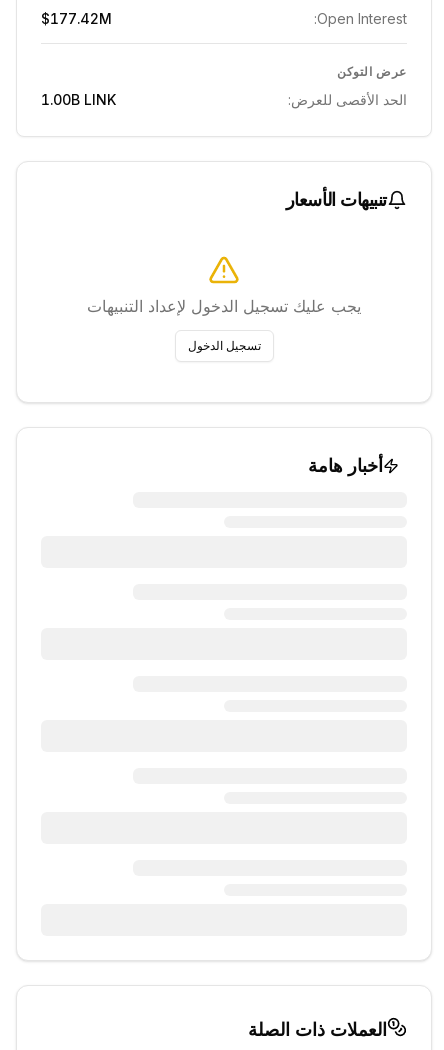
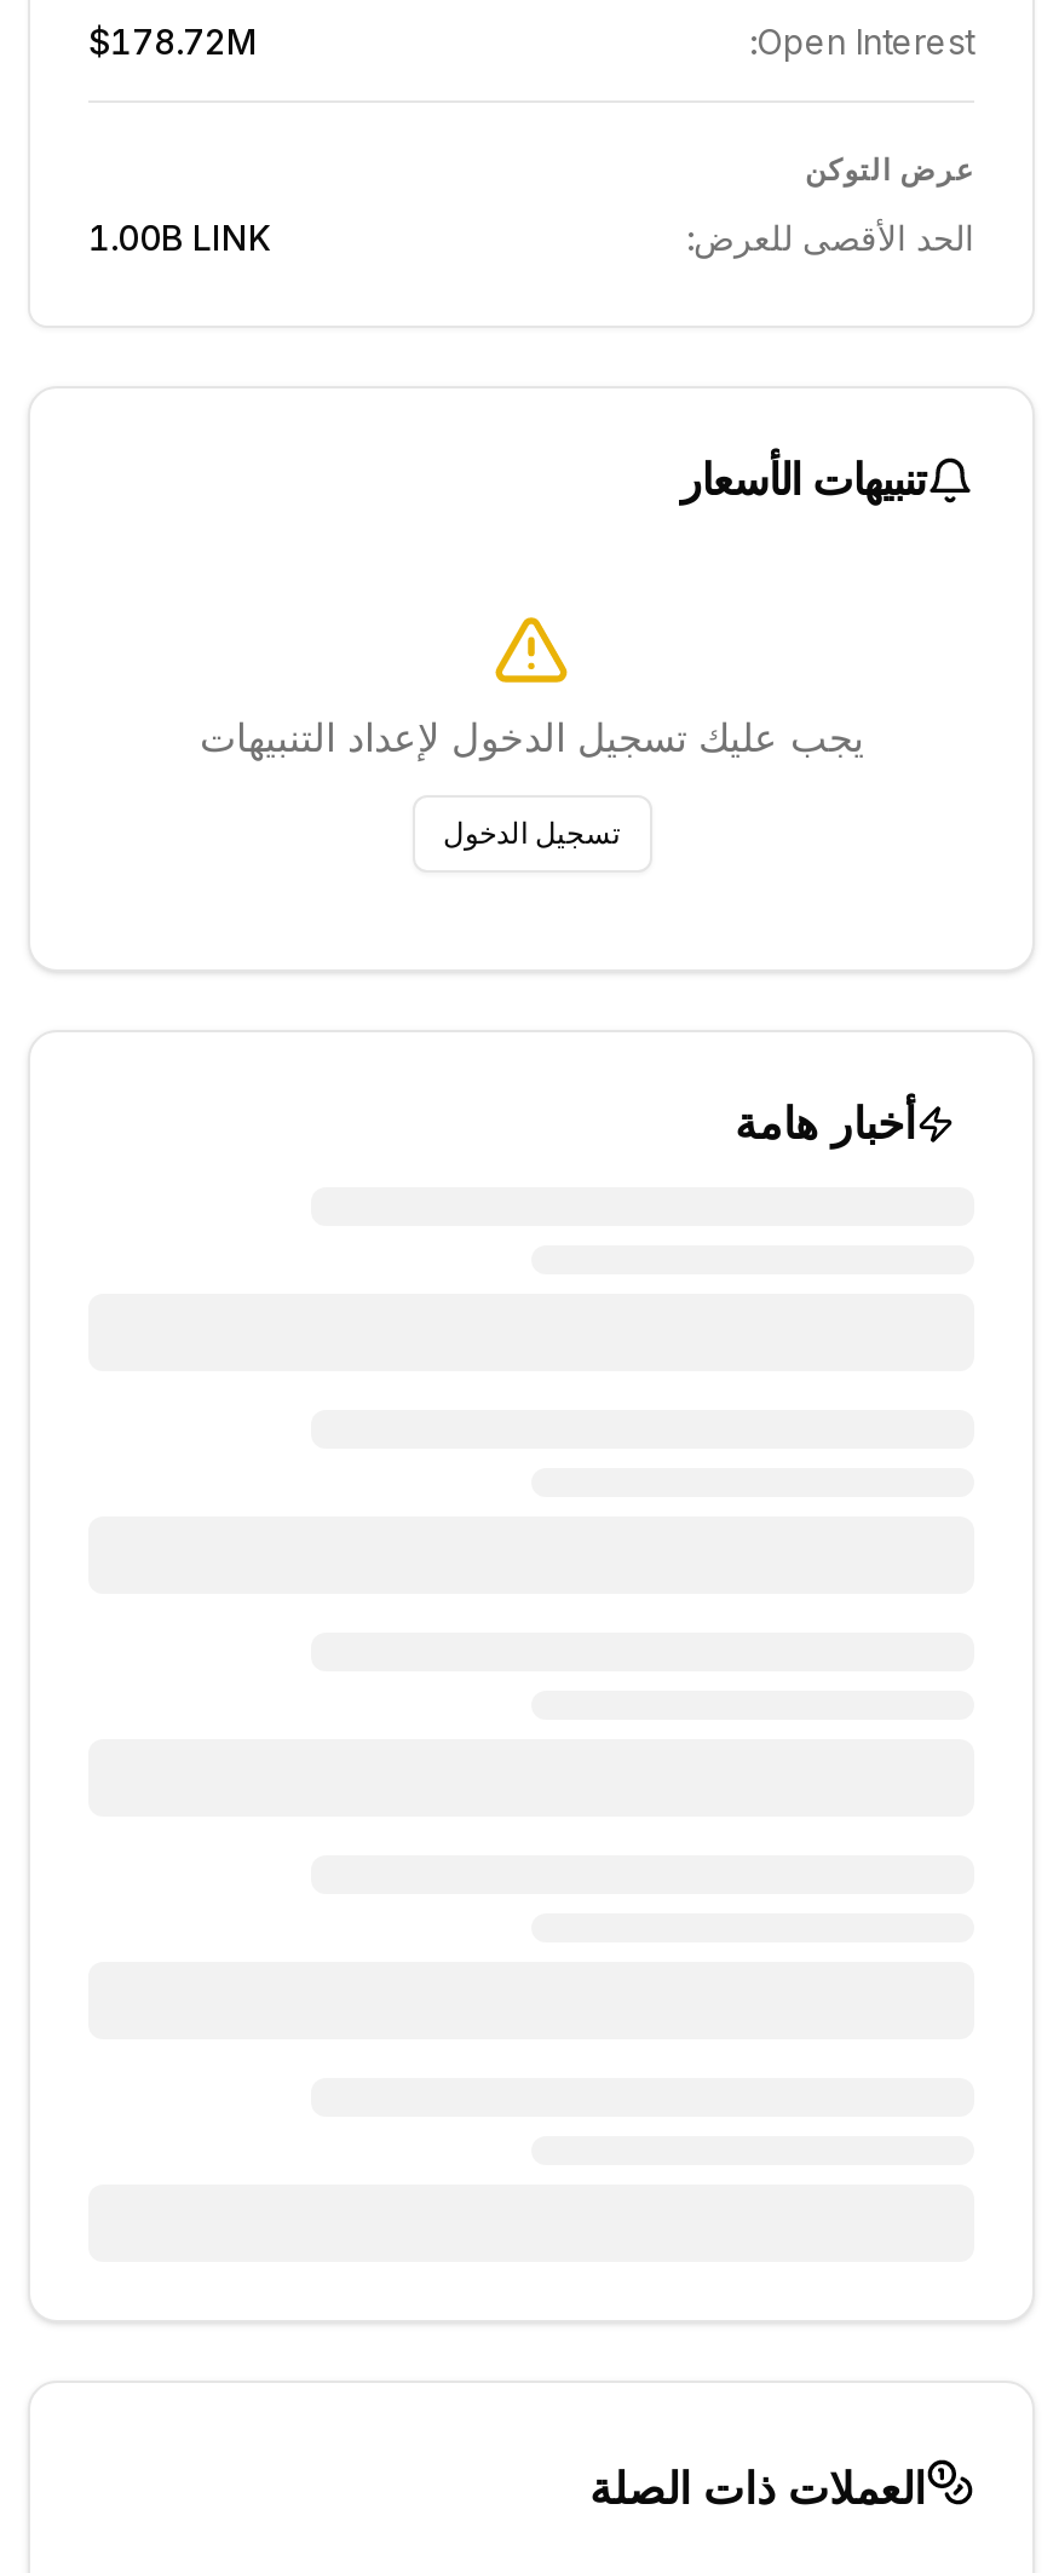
- $177.42M
+ $178.72M
